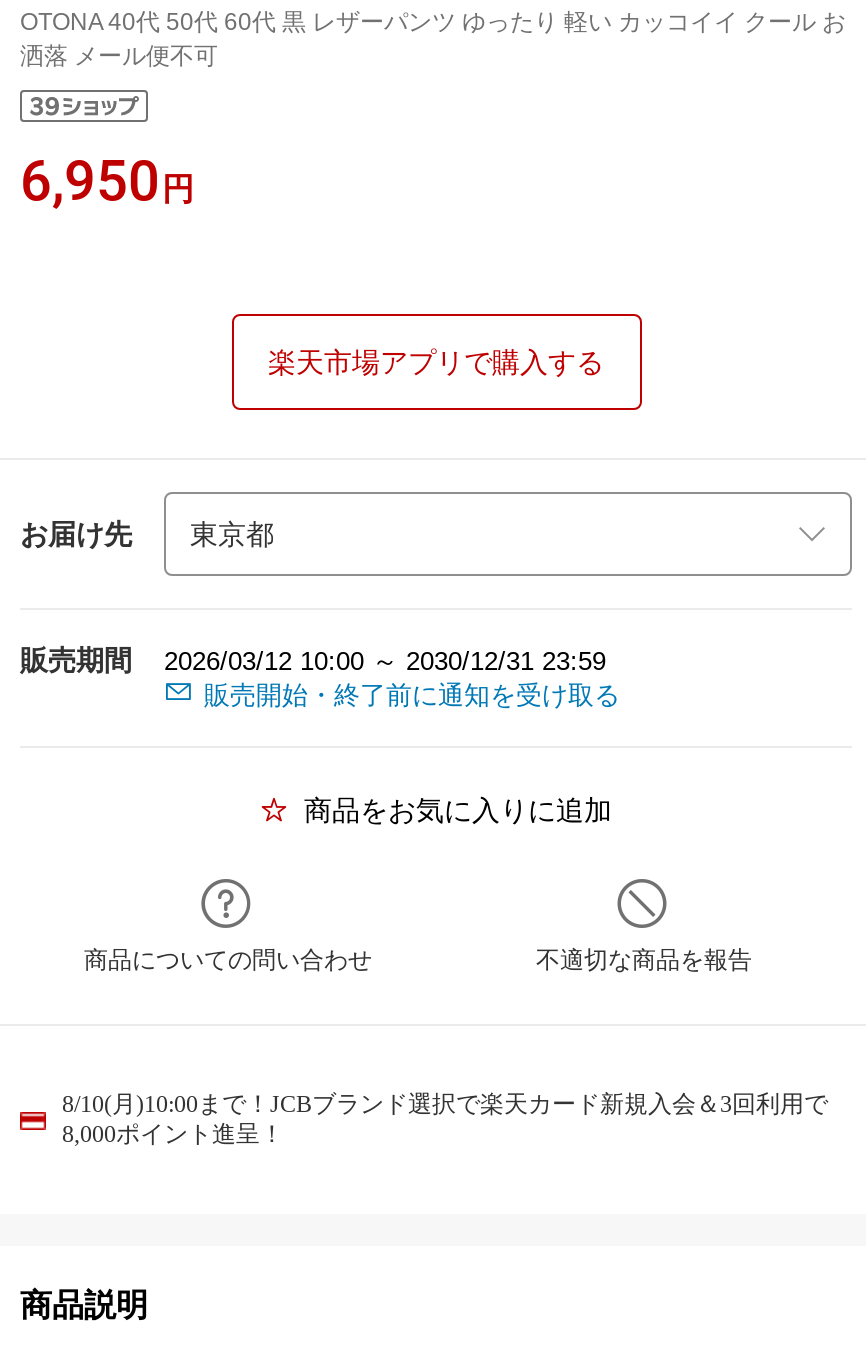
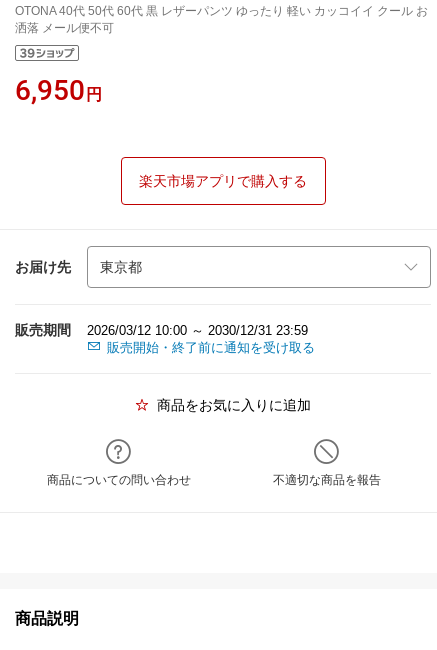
- 8/10(月)10:00まで！JCBブランド選択で楽天カード新規入会＆3回利用で
- 8,000ポイント進呈！
